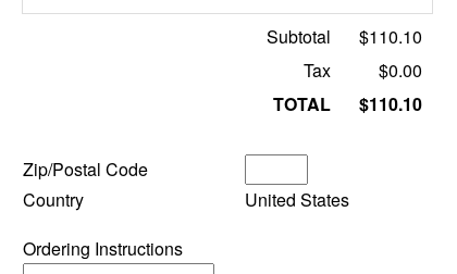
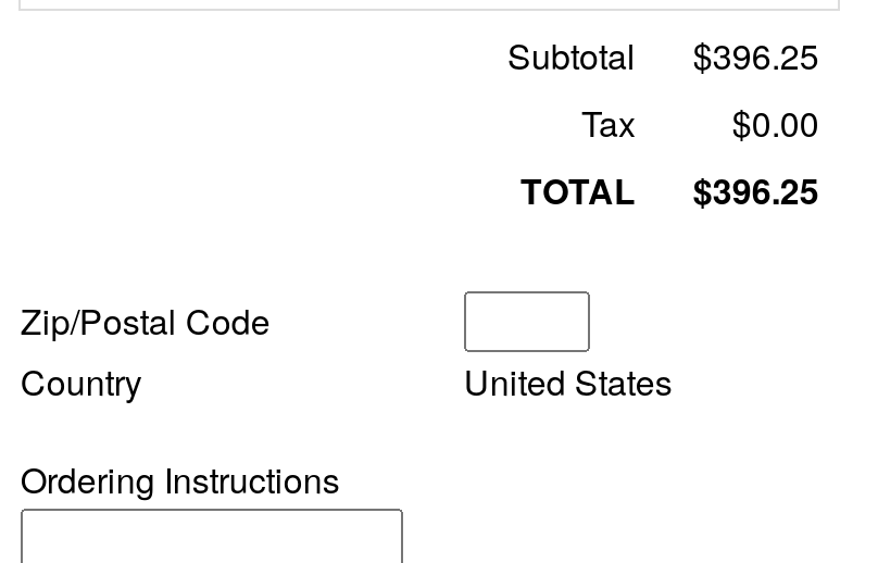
- Subtotal $110.10
+ Subtotal $396.25

- TOTAL $110.10
+ TOTAL $396.25
